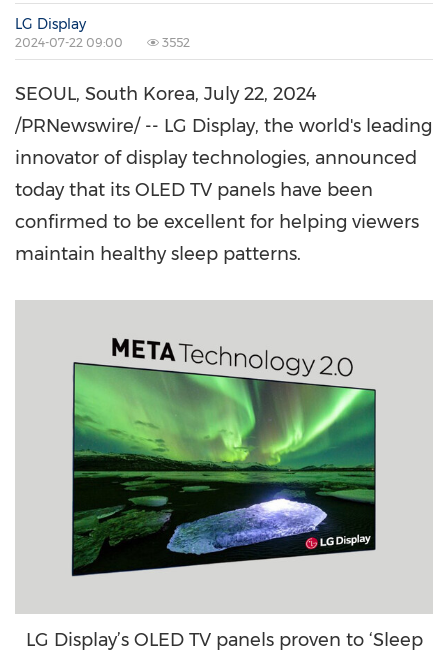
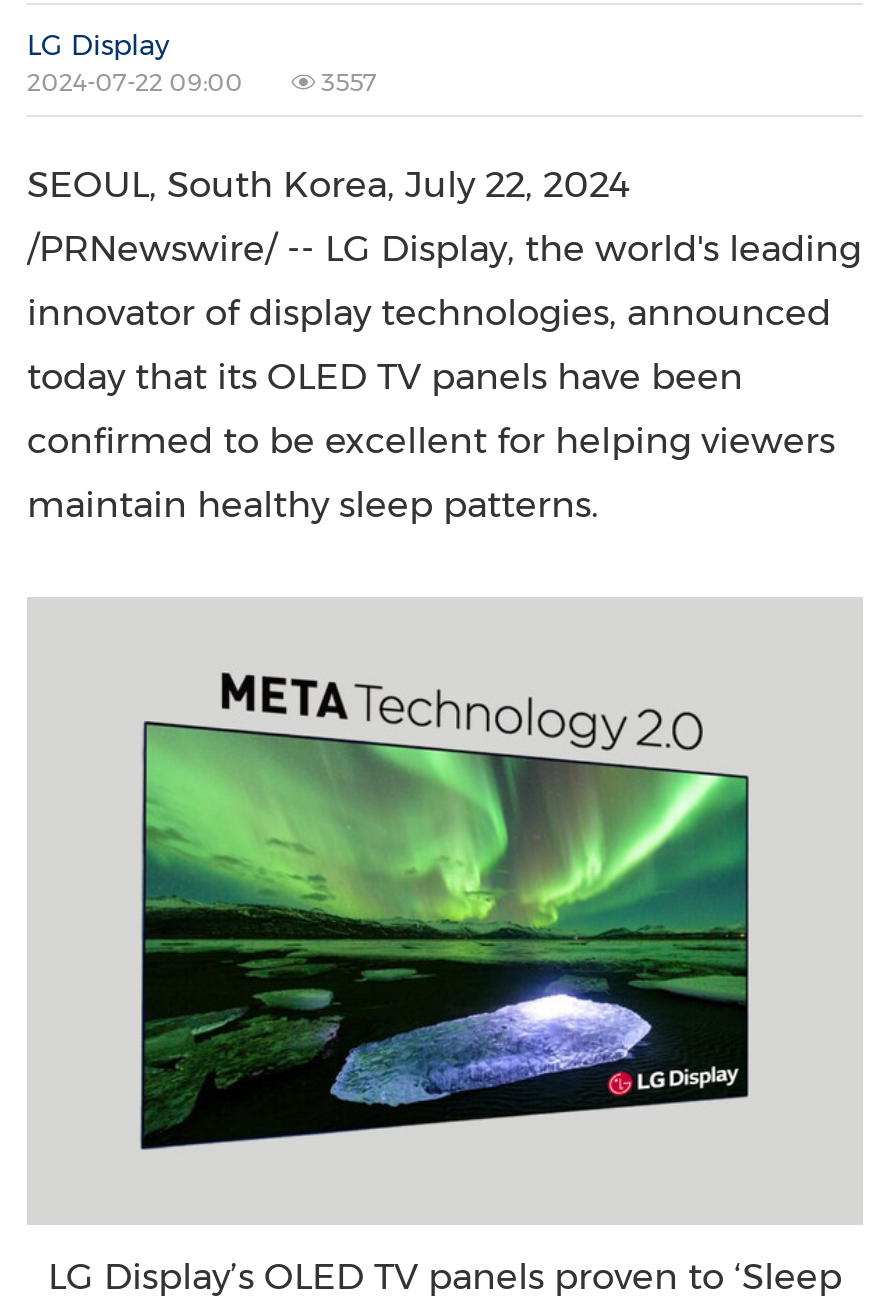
- 3552
+ 3557
